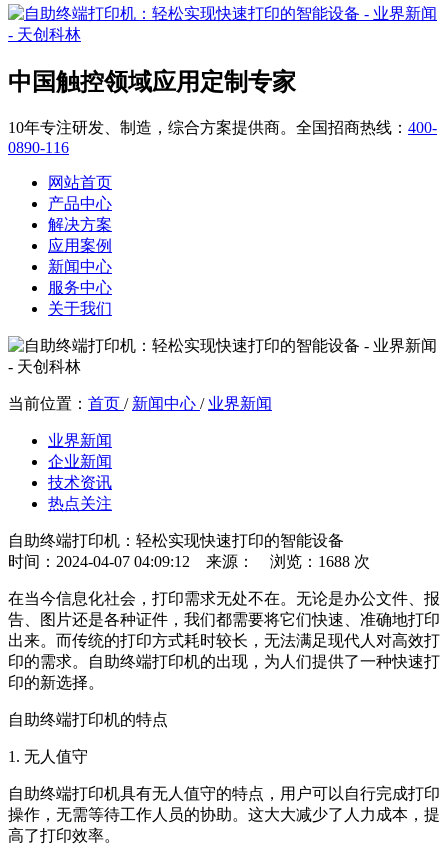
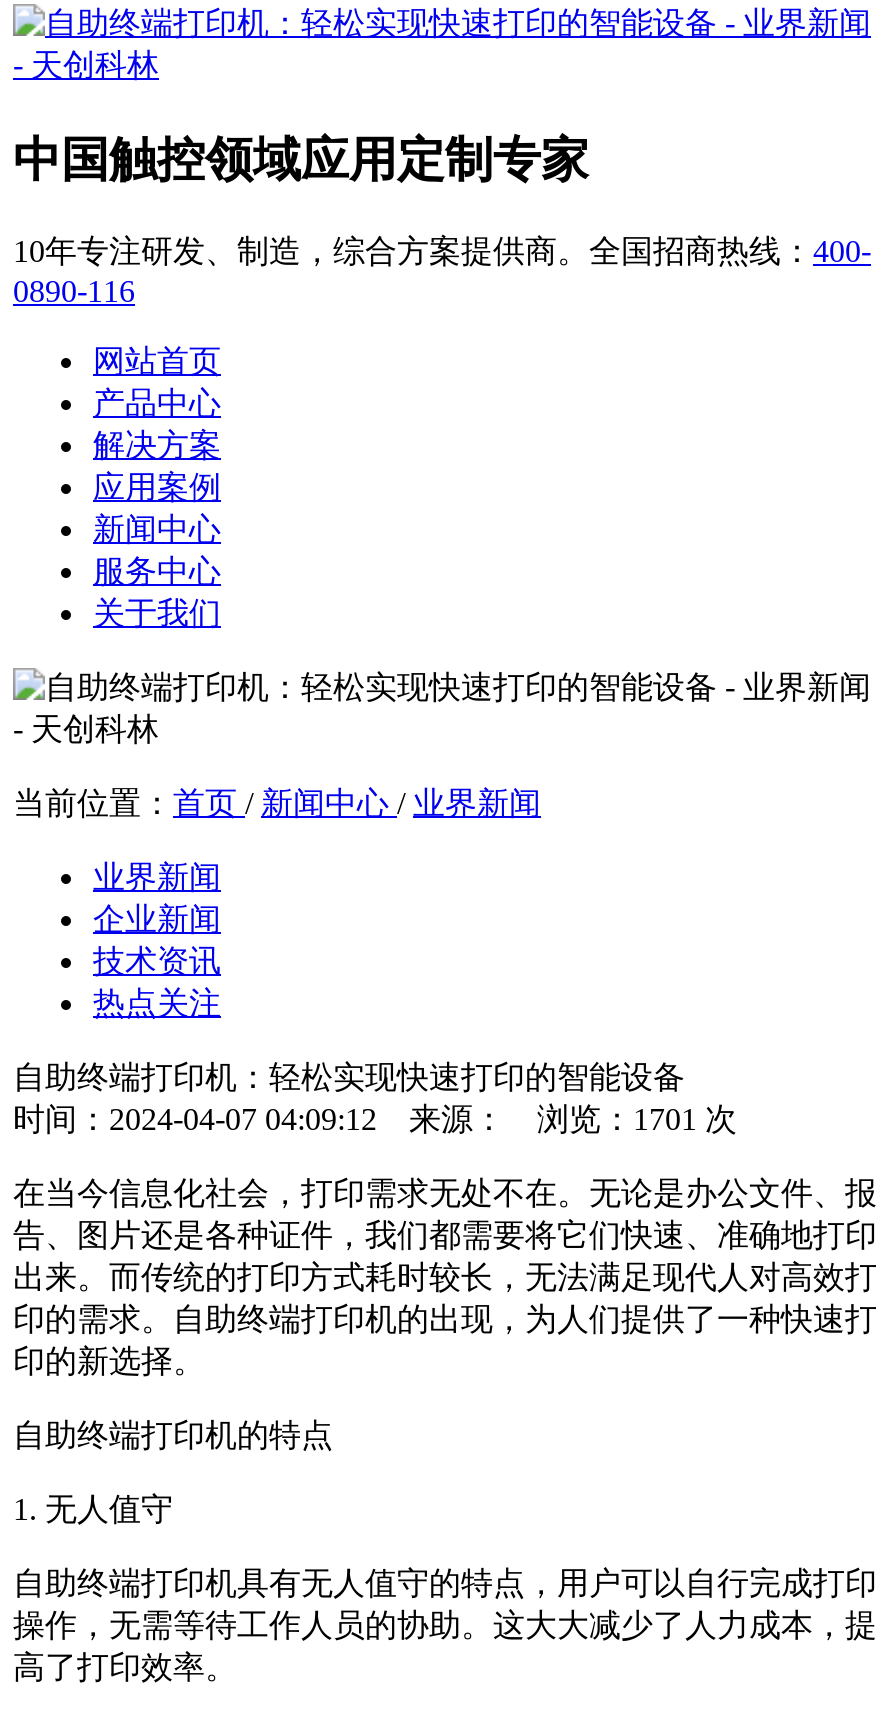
- 时间：2024-04-07 04:09:12 来源： 浏览：1688 次
+ 时间：2024-04-07 04:09:12 来源： 浏览：1701 次
